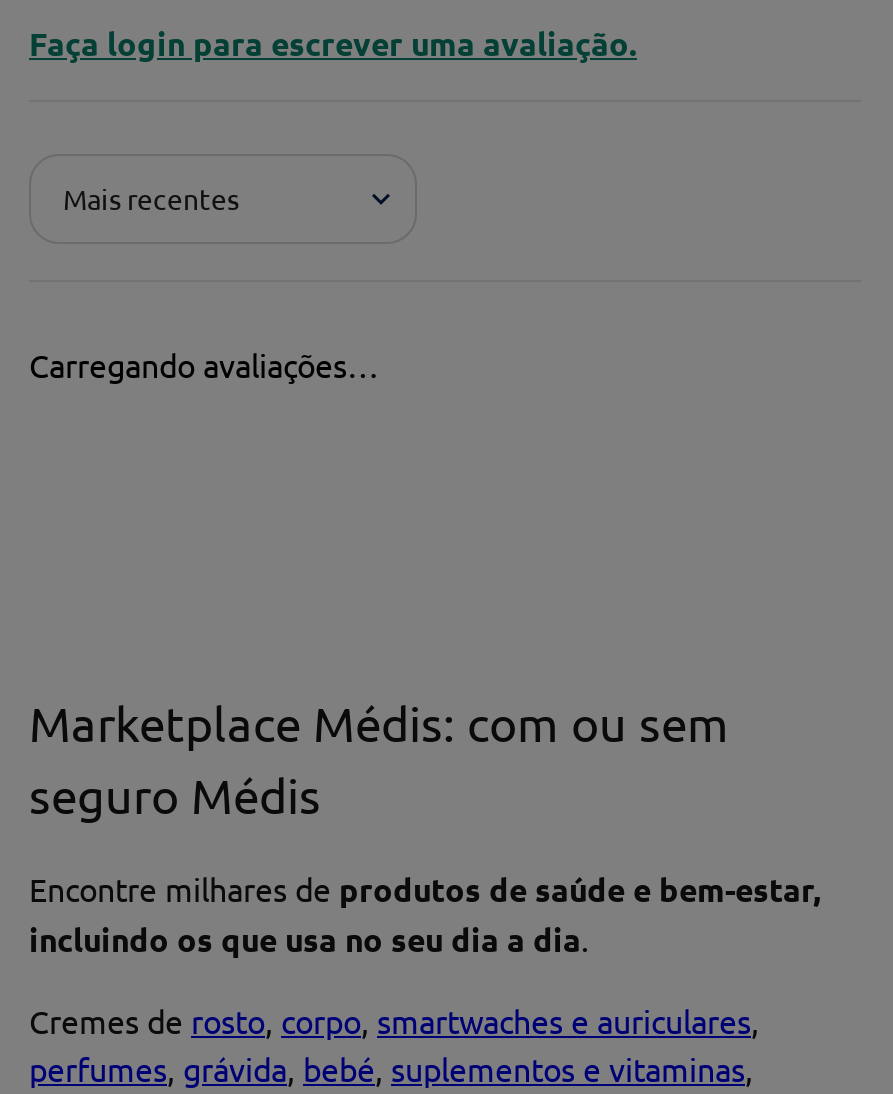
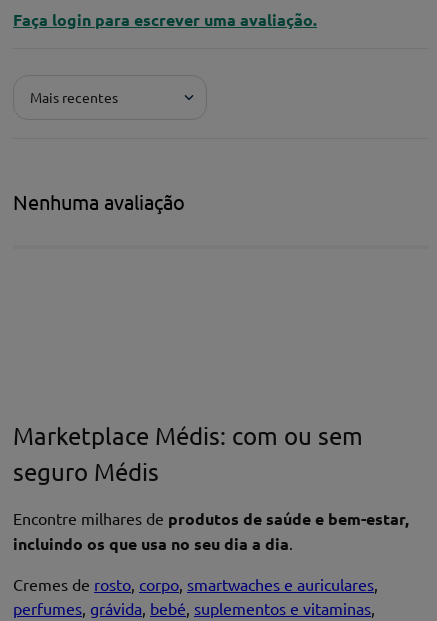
- Carregando avaliações…
+ Nenhuma avaliação
